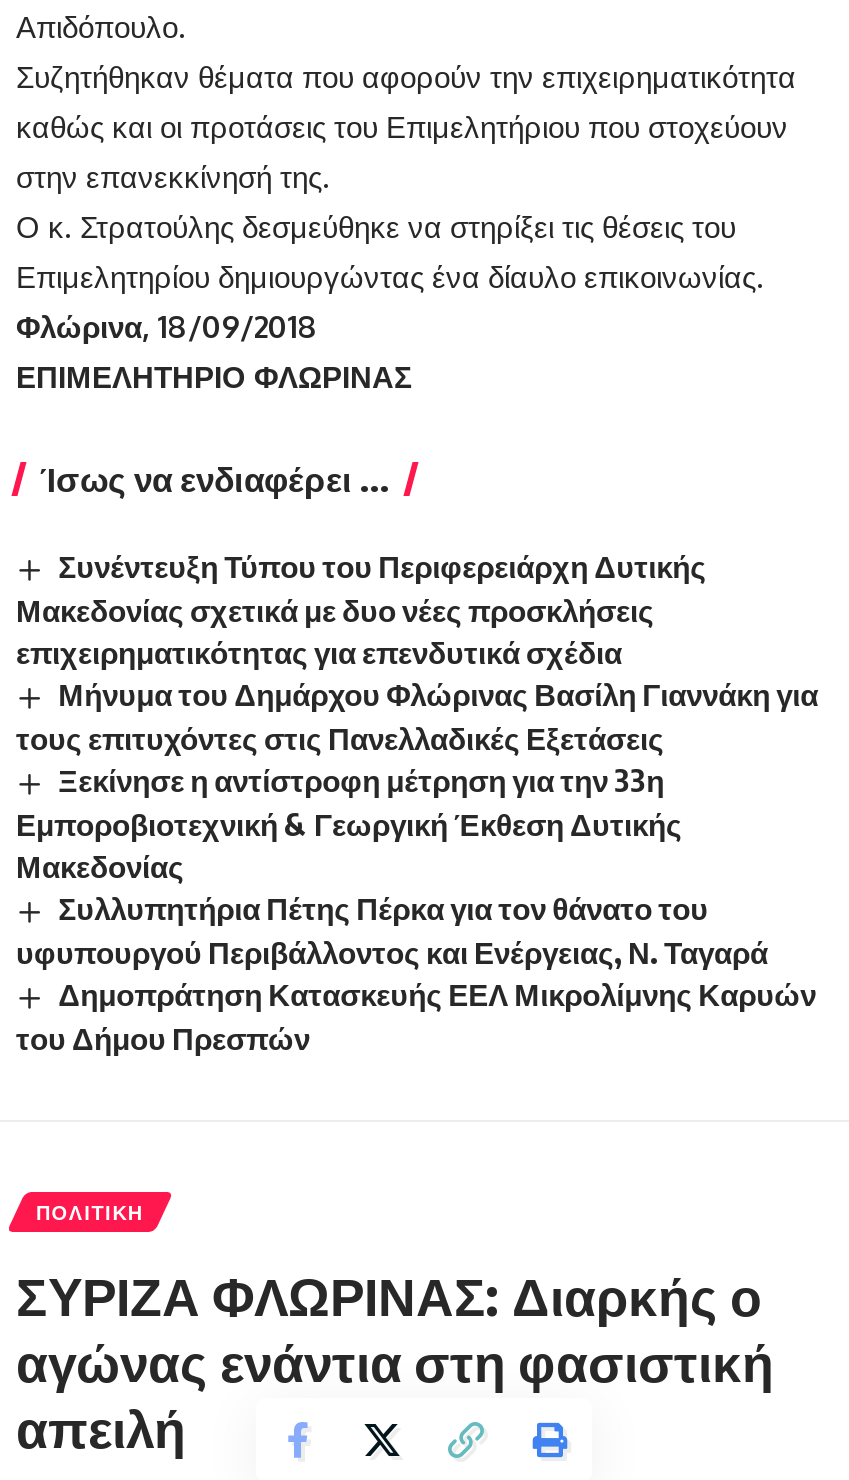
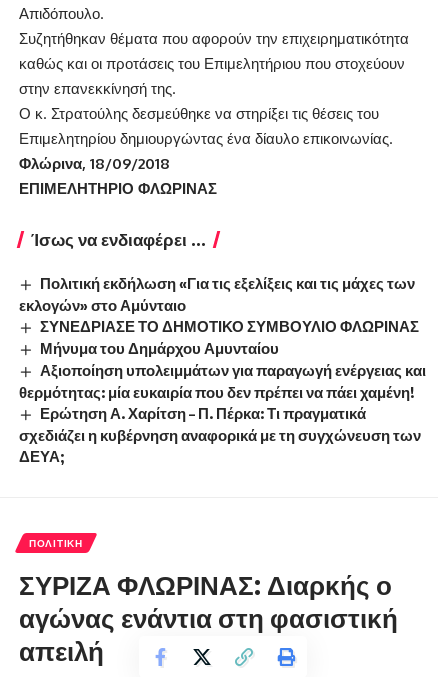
- Συνέντευξη Τύπου του Περιφερειάρχη Δυτικής
- Μακεδονίας σχετικά με δυο νέες προσκλήσεις
- επιχειρηματικότητας για επενδυτικά σχέδια
- Μήνυμα του Δημάρχου Φλώρινας Βασίλη Γιαννάκη για
- τους επιτυχόντες στις Πανελλαδικές Εξετάσεις
- Ξεκίνησε η αντίστροφη μέτρηση για την 33η
- Εμποροβιοτεχνική & Γεωργική Έκθεση Δυτικής
- Μακεδονίας
- Συλλυπητήρια Πέτης Πέρκα για τον θάνατο του
- υφυπουργού Περιβάλλοντος και Ενέργειας, Ν. Ταγαρά
- Δημοπράτηση Κατασκευής ΕΕΛ Μικρολίμνης Καρυών
- του Δήμου Πρεσπών
+ Πολιτική εκδήλωση «Για τις εξελίξεις και τις μάχες των
+ εκλογών» στο Αμύνταιο
+ ΣΥΝΕΔΡΙΑΣΕ ΤΟ ΔΗΜΟΤΙΚΟ ΣΥΜΒΟΥΛΙΟ ΦΛΩΡΙΝΑΣ
+ Μήνυμα του Δημάρχου Αμυνταίου
+ Αξιοποίηση υπολειμμάτων για παραγωγή ενέργειας και
+ θερμότητας: μία ευκαιρία που δεν πρέπει να πάει χαμένη!
+ Ερώτηση Α. Χαρίτση – Π. Πέρκα: Τι πραγματικά
+ σχεδιάζει η κυβέρνηση αναφορικά με τη συγχώνευση των
+ ΔΕΥΑ;
